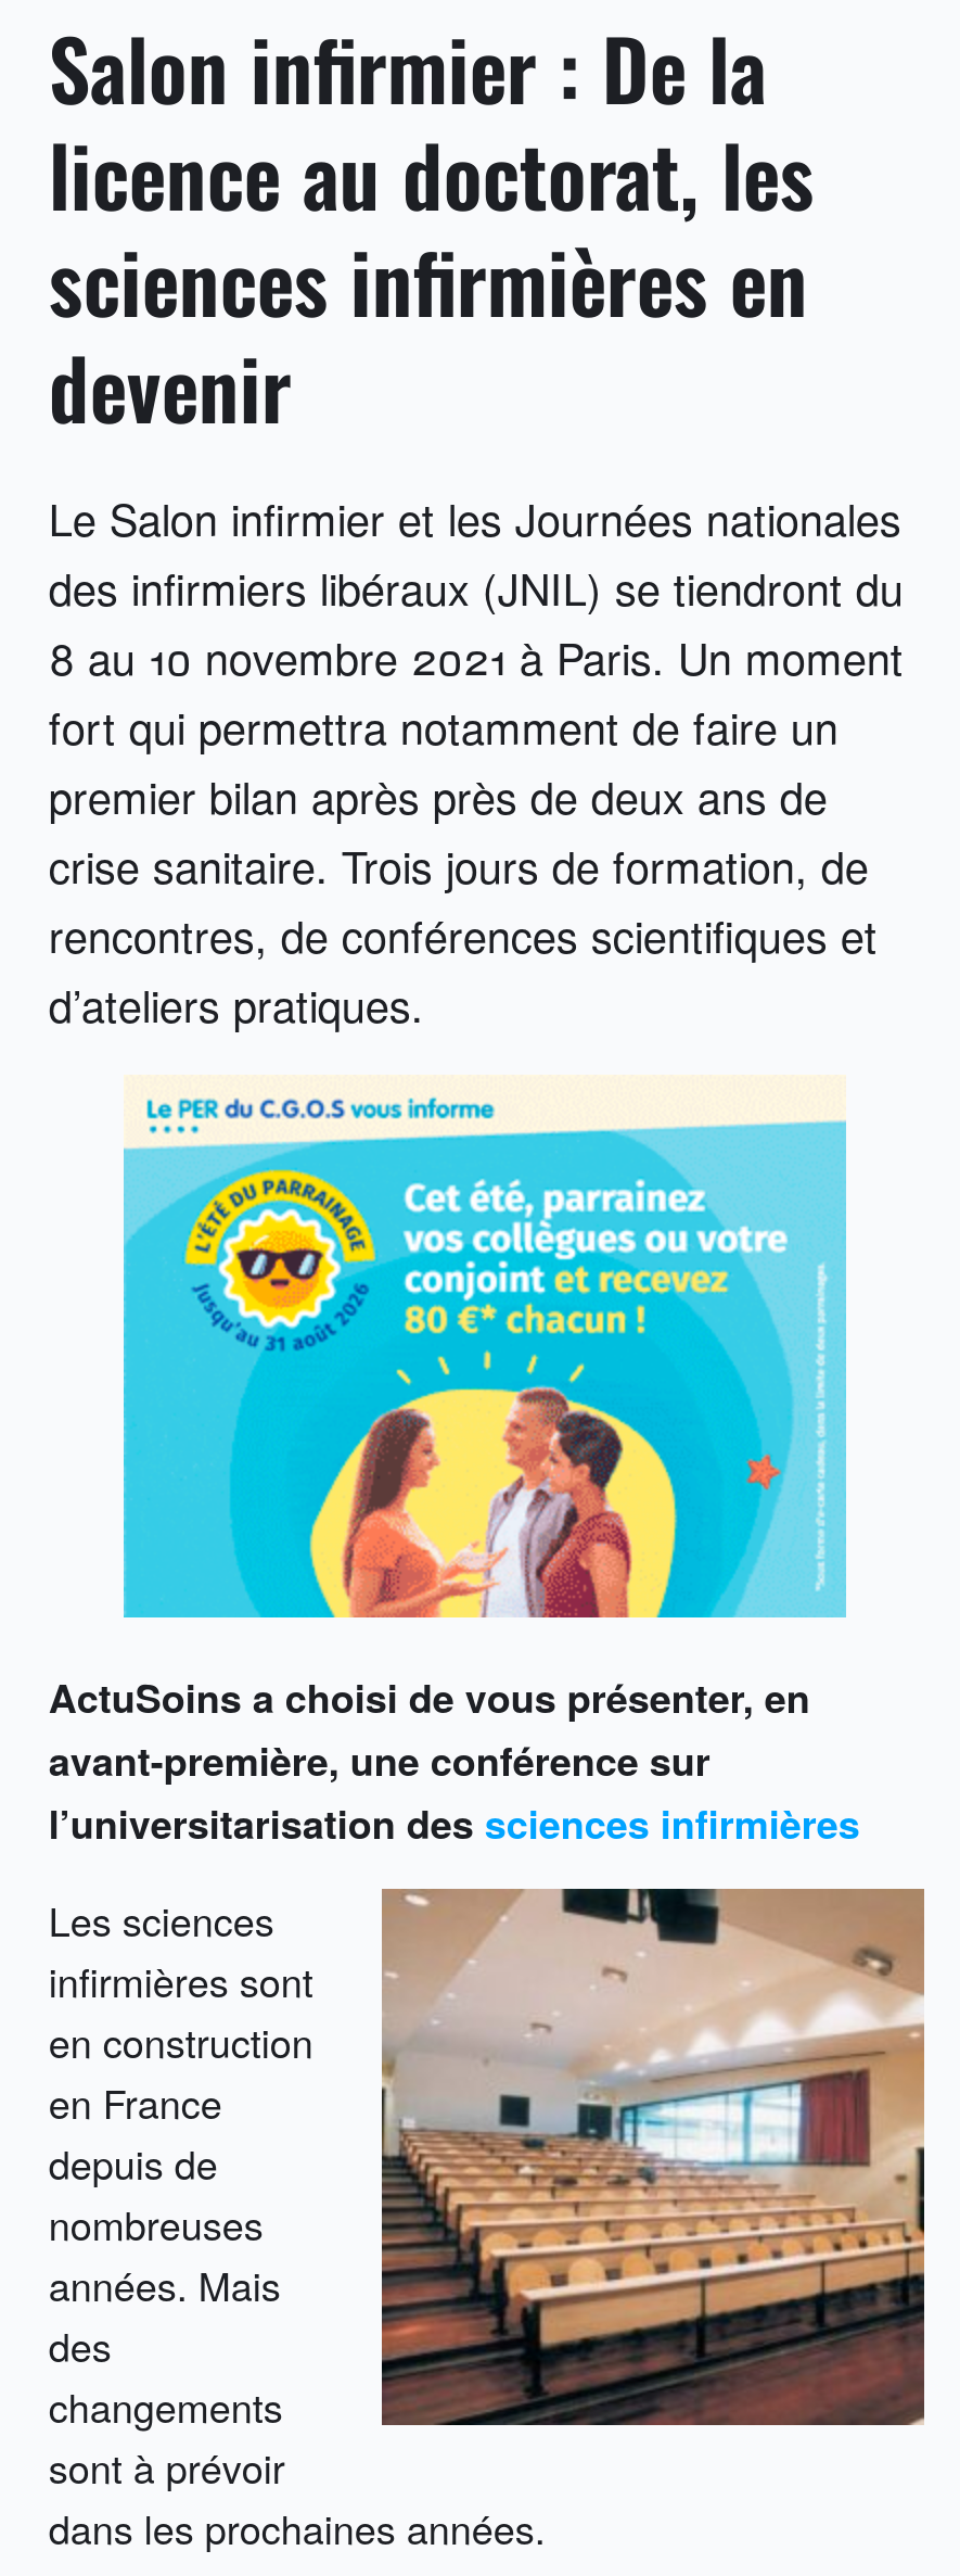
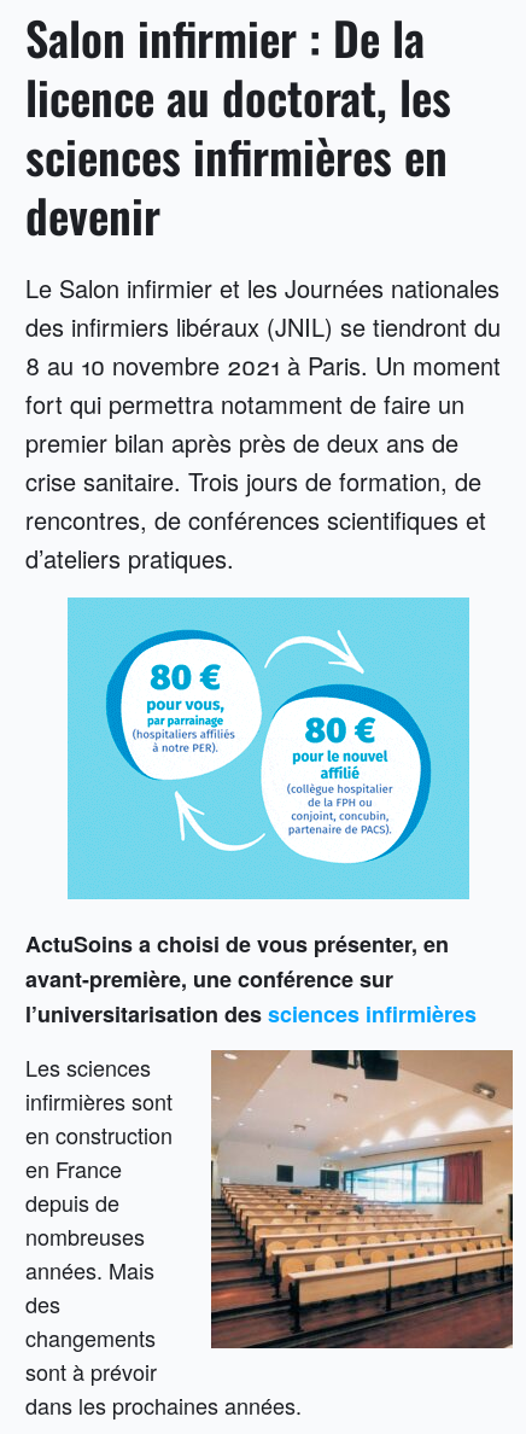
- [image]
+ [image]
